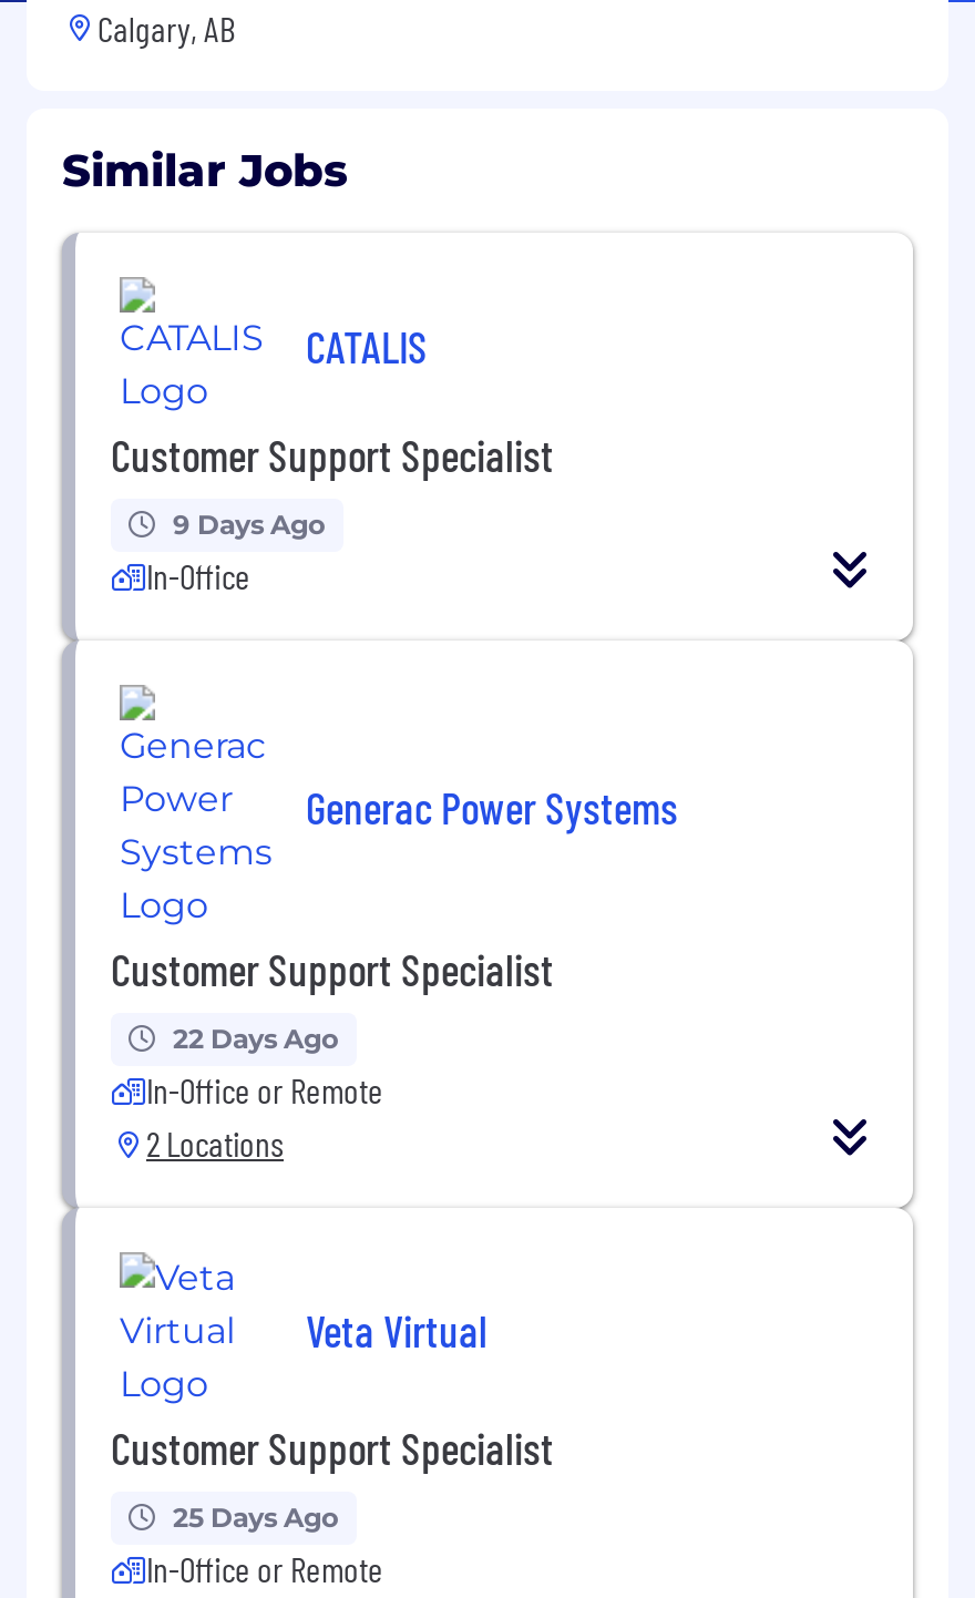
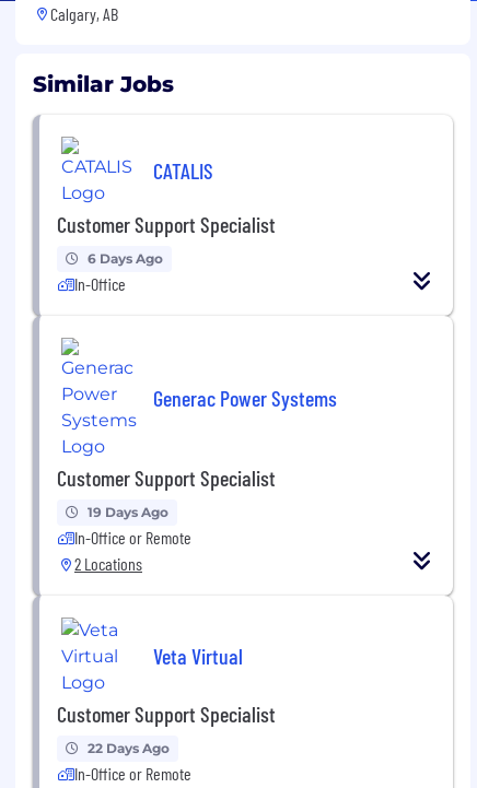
- 9 Days Ago
+ 6 Days Ago

- 22 Days Ago
+ 19 Days Ago

- 25 Days Ago
+ 22 Days Ago
